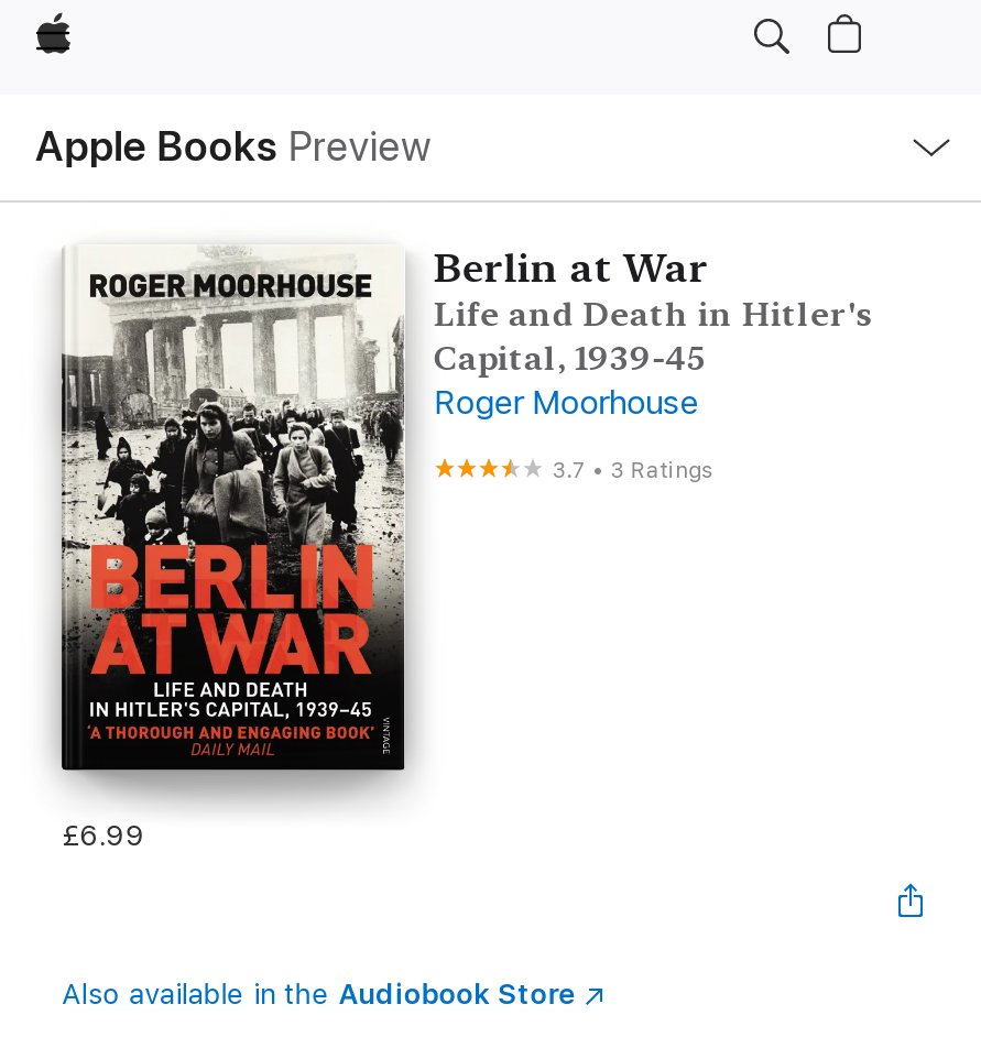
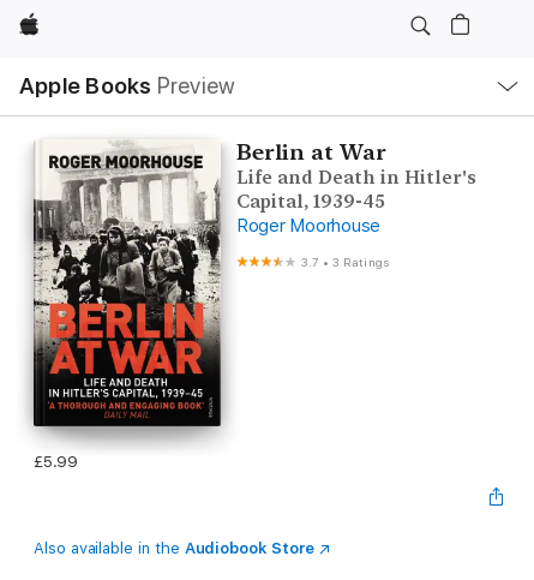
- £6.99
+ £5.99
